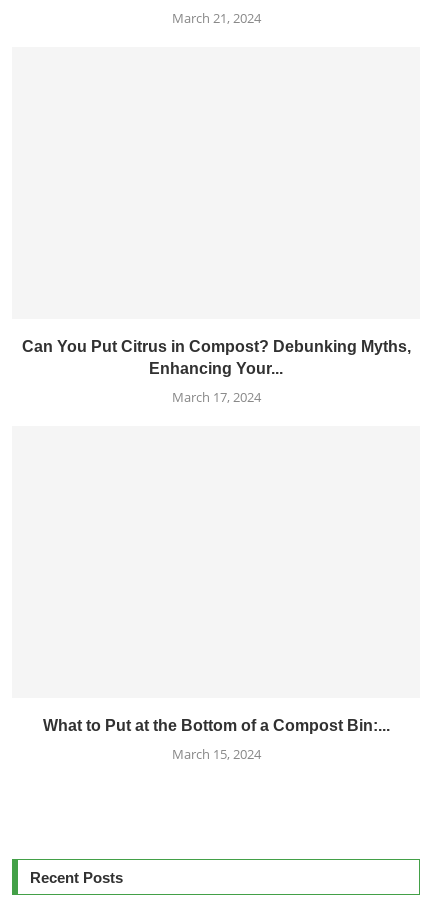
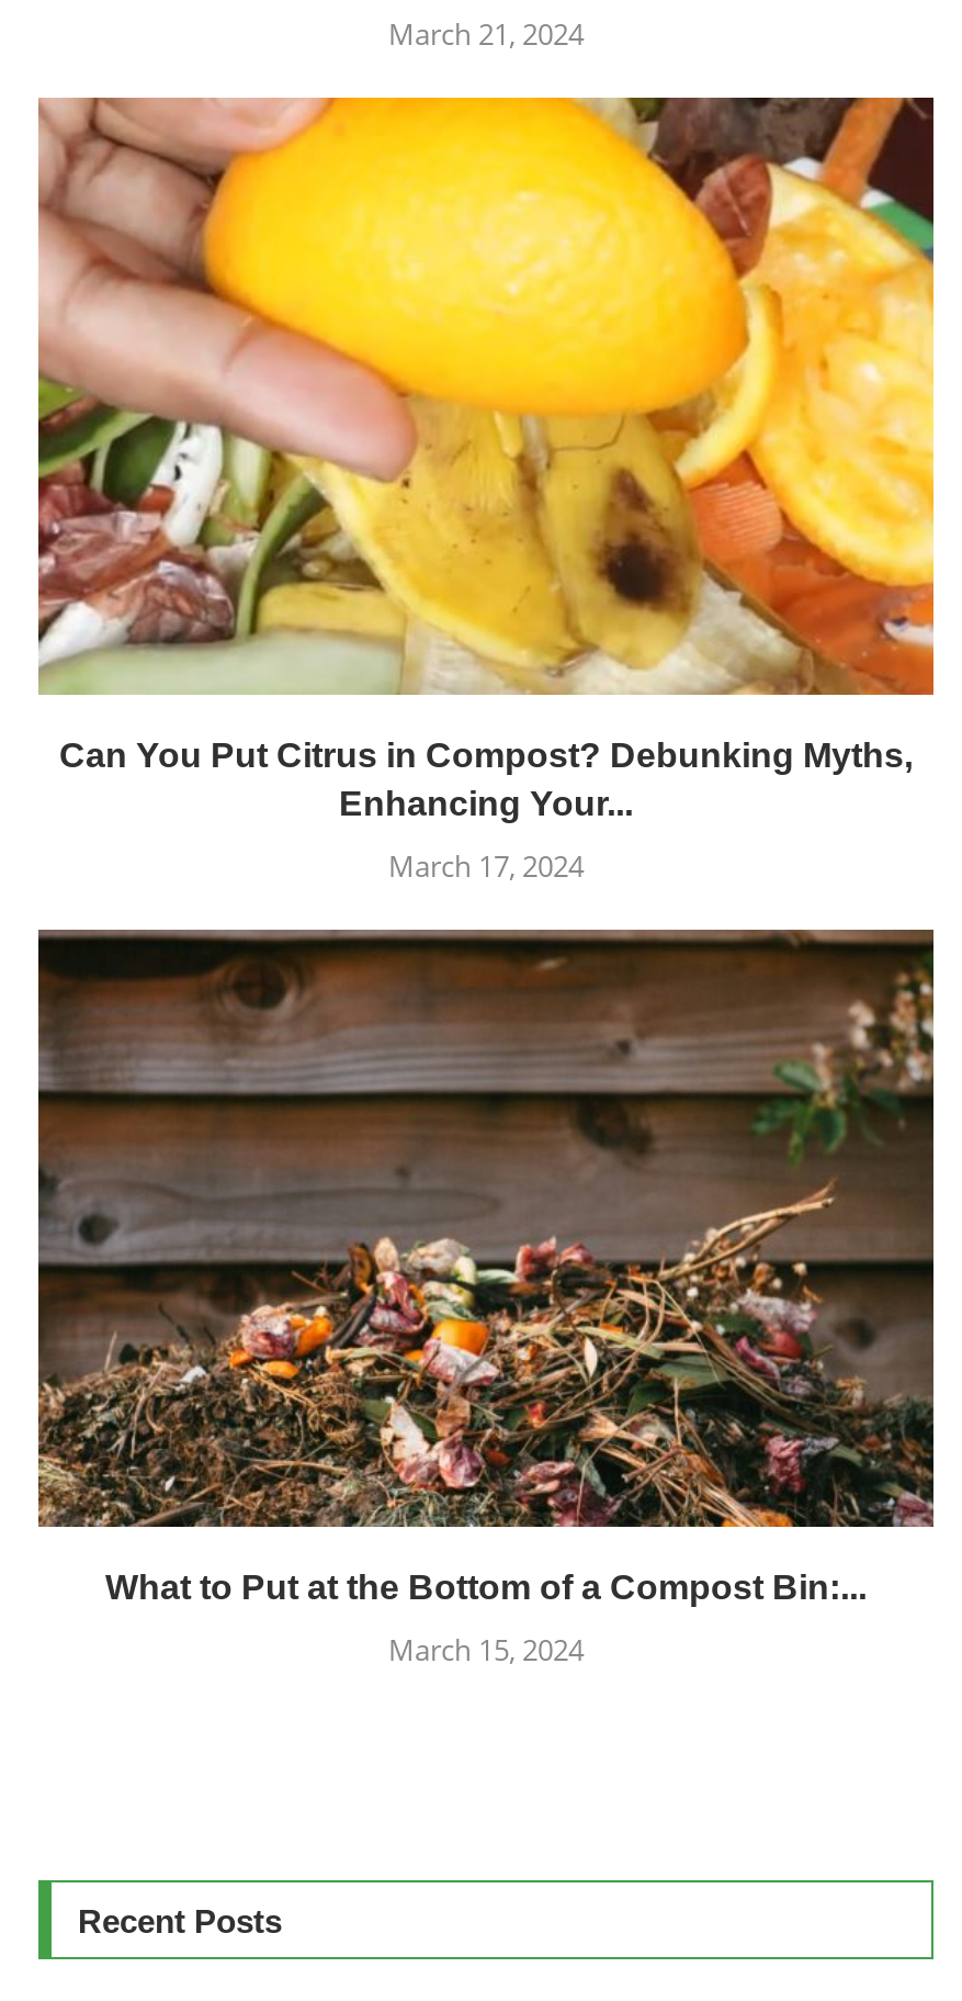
+ [image]

+ [image]
